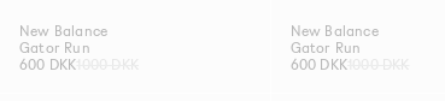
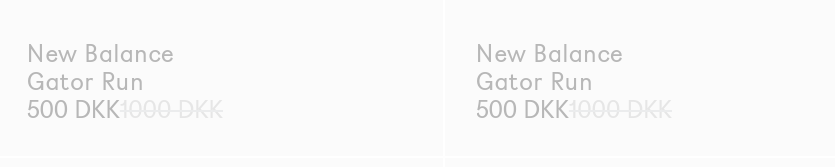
- 600 DKK
+ 500 DKK

- 600 DKK
+ 500 DKK
